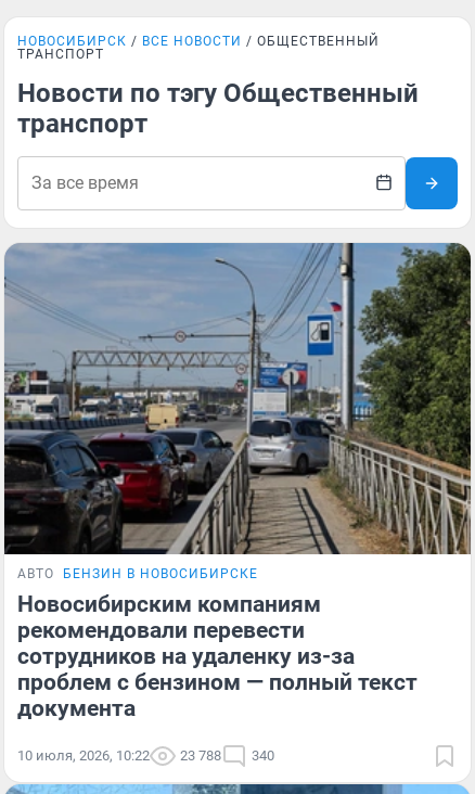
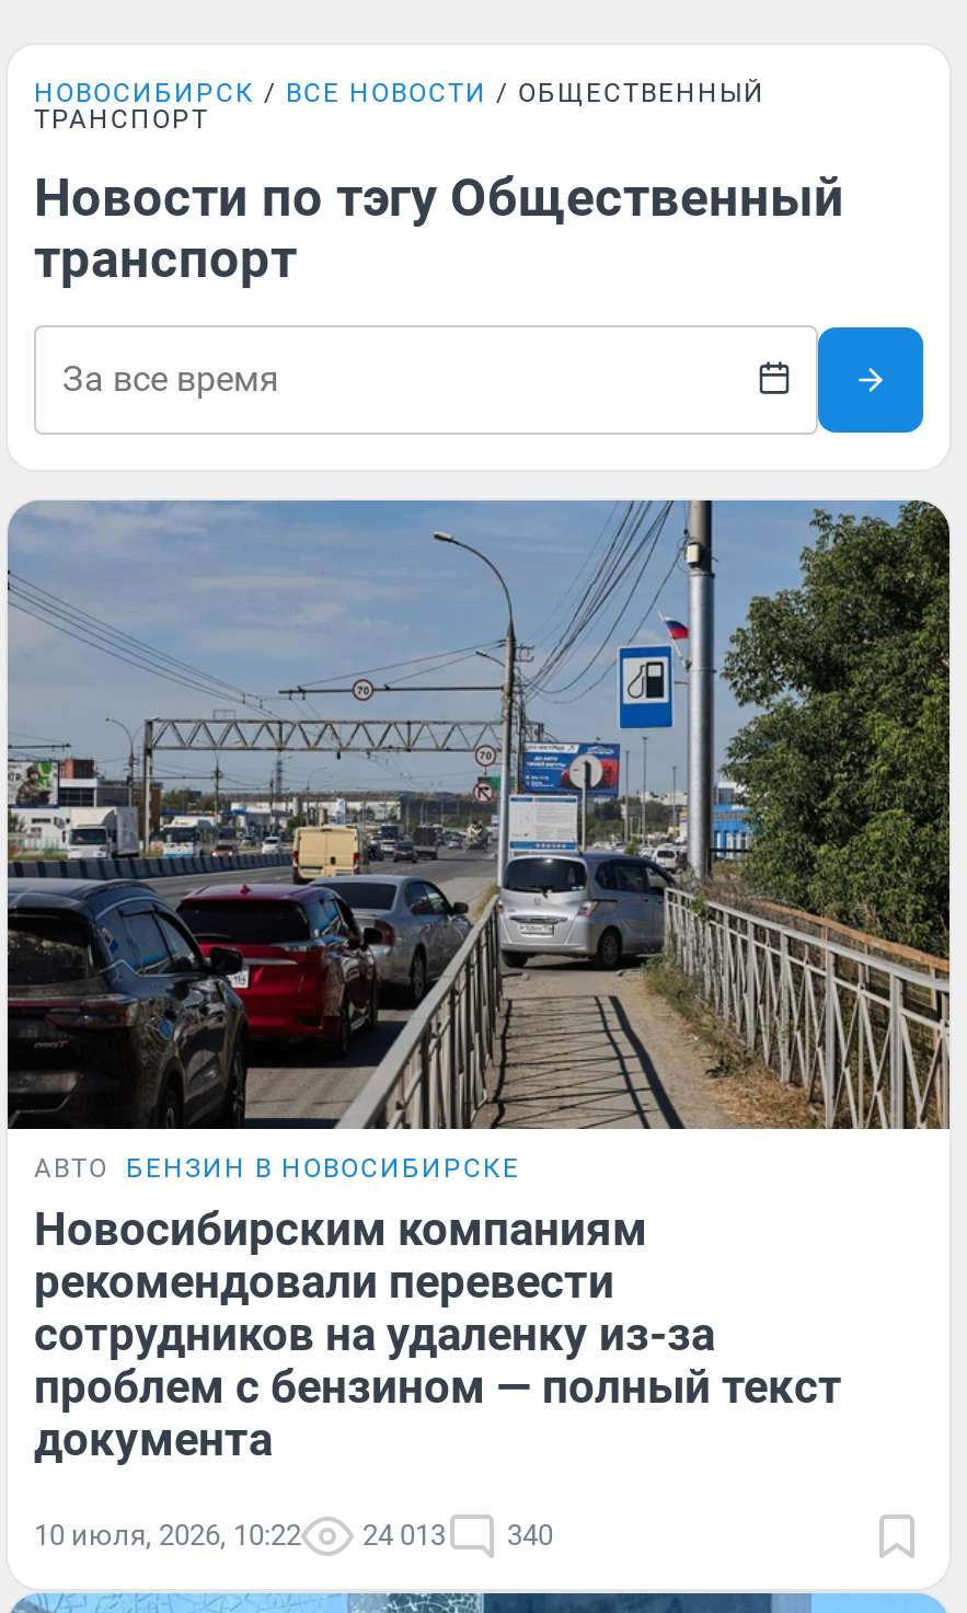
- 10 июля, 2026, 10:22 23 788 340
+ 10 июля, 2026, 10:22 24 013 340
